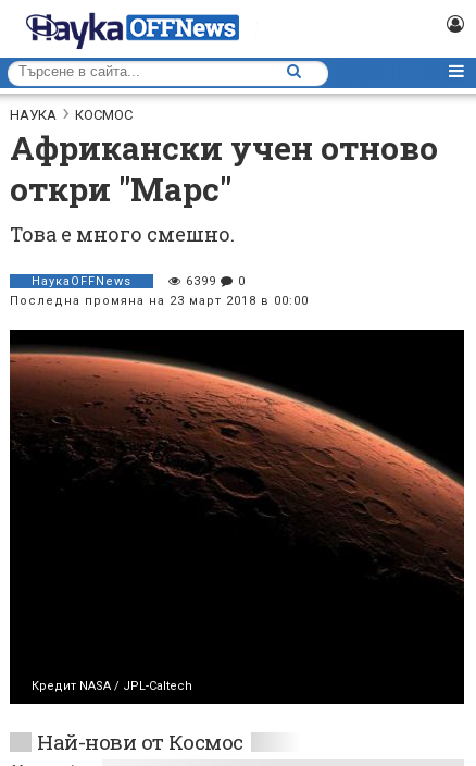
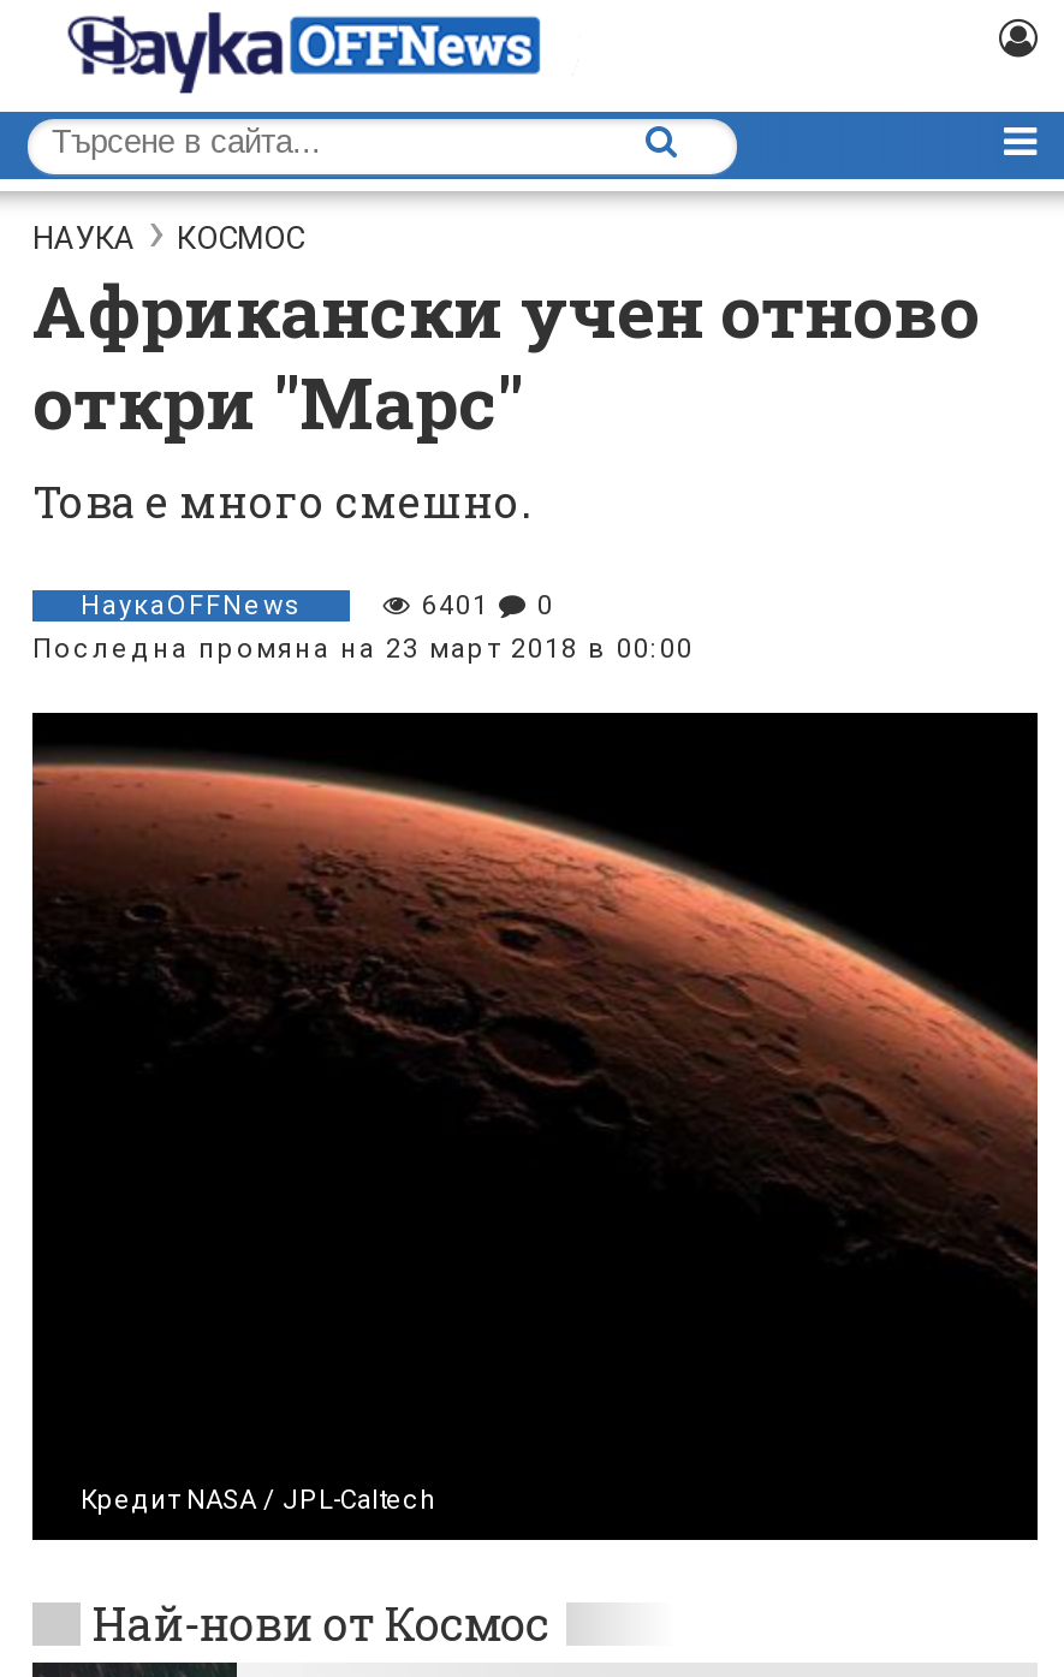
- 6399 0
+ 6401 0
